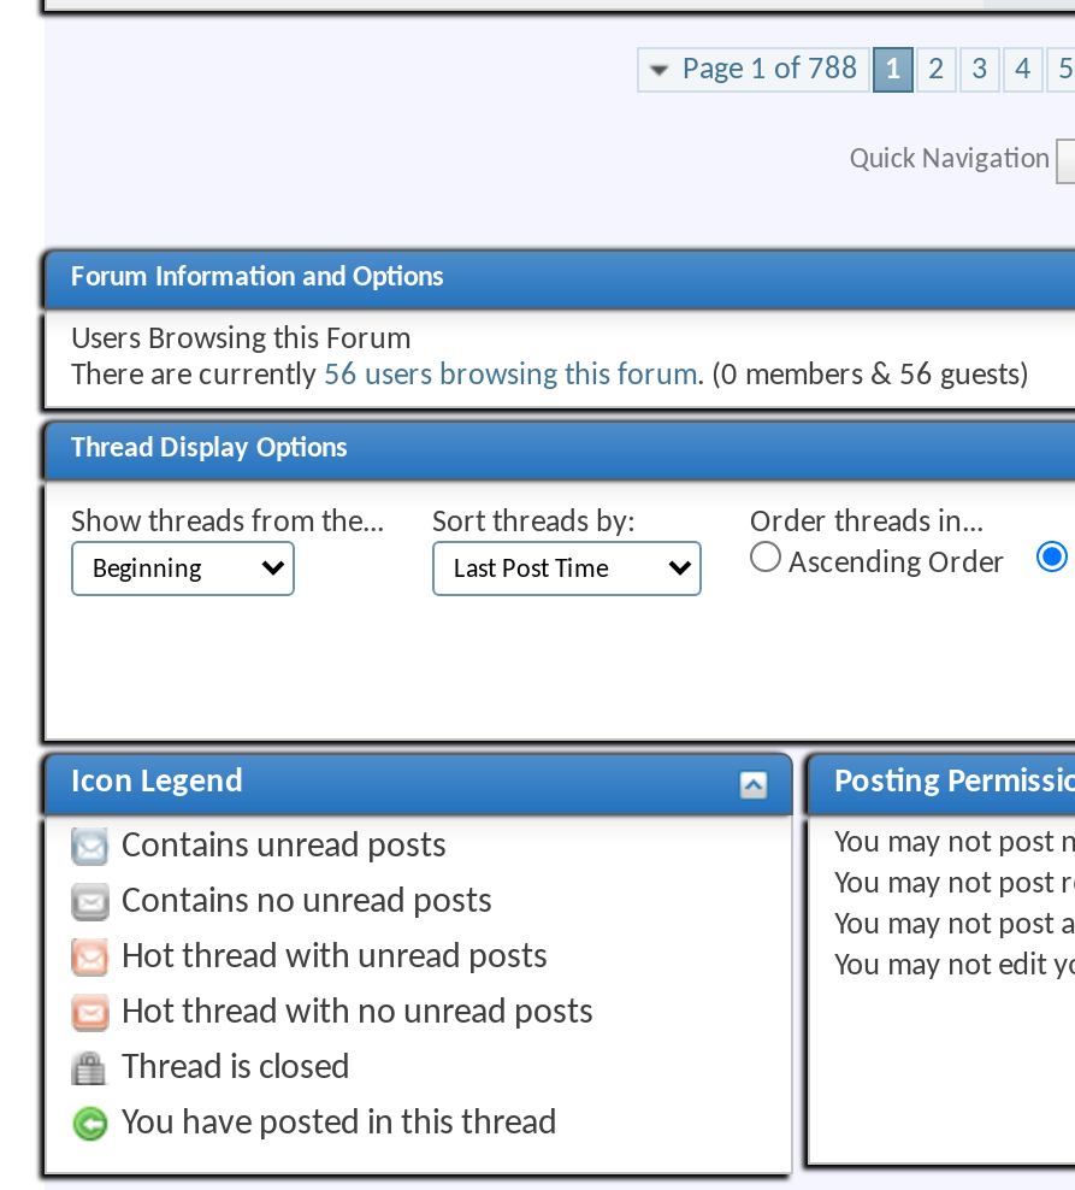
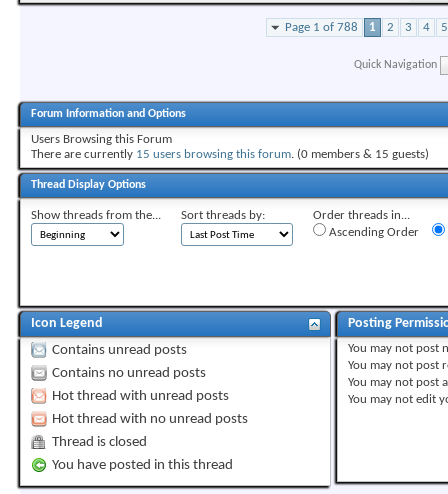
- There are currently 56 users browsing this forum. (0 members & 56 guests)
+ There are currently 15 users browsing this forum. (0 members & 15 guests)
